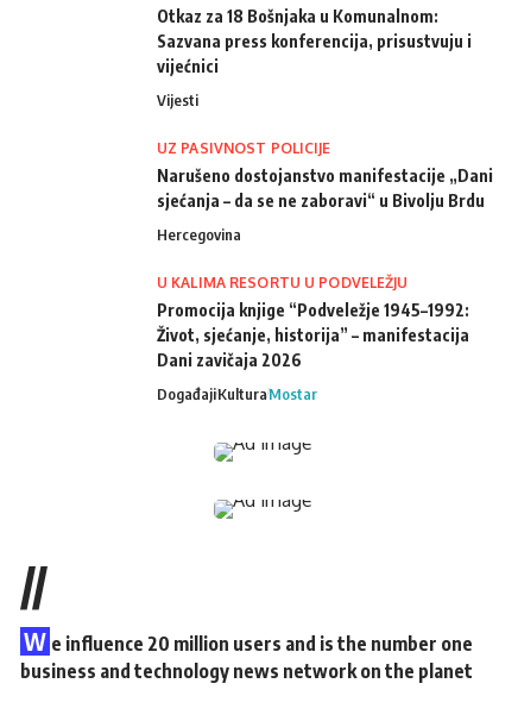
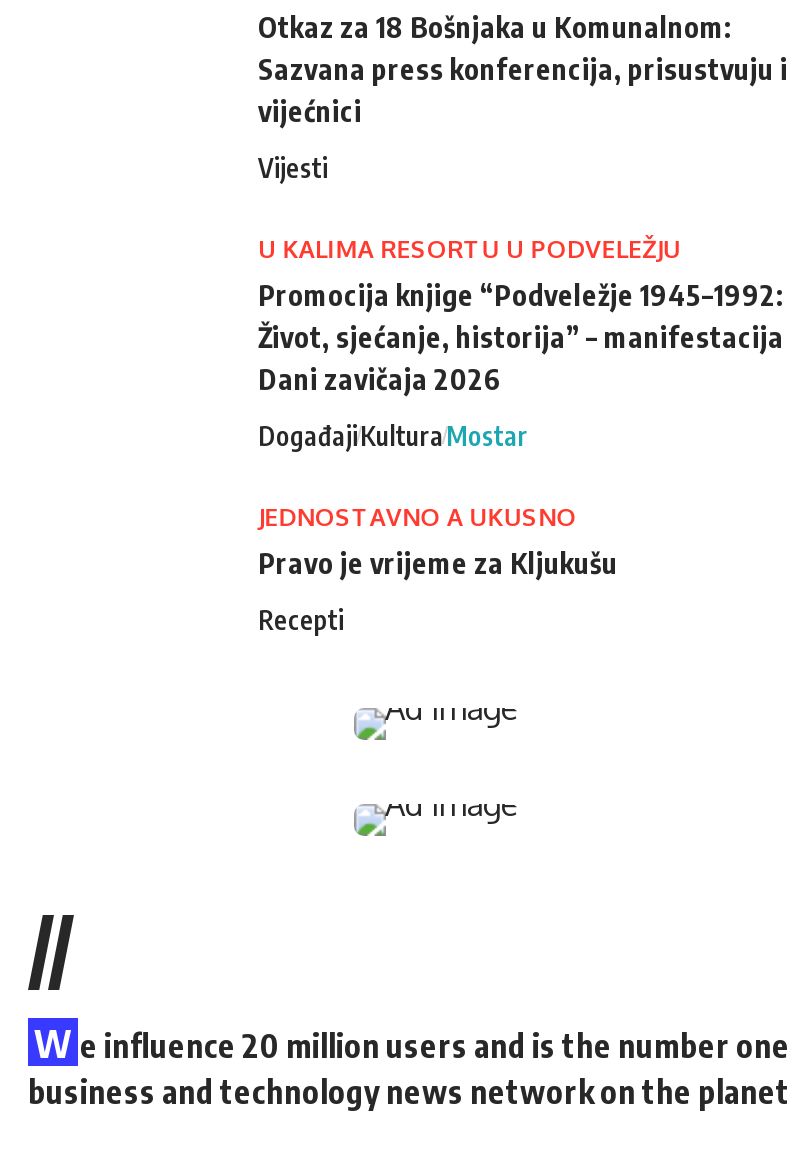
- UZ PASIVNOST POLICIJE
- Narušeno dostojanstvo manifestacije „Dani
- sjećanja – da se ne zaboravi“ u Bivolju Brdu
- Hercegovina

moved up: U KALIMA RESORTU U PODVELEŽJU | Promocija knjige “Podveležje 1945–1992: | Život, sjećanje, historija” – manifestacija | Dani zavičaja 2026 | DogađajiKultura Mostar

+ JEDNOSTAVNO A UKUSNO
+ Pravo je vrijeme za Kljukušu
+ Recepti
